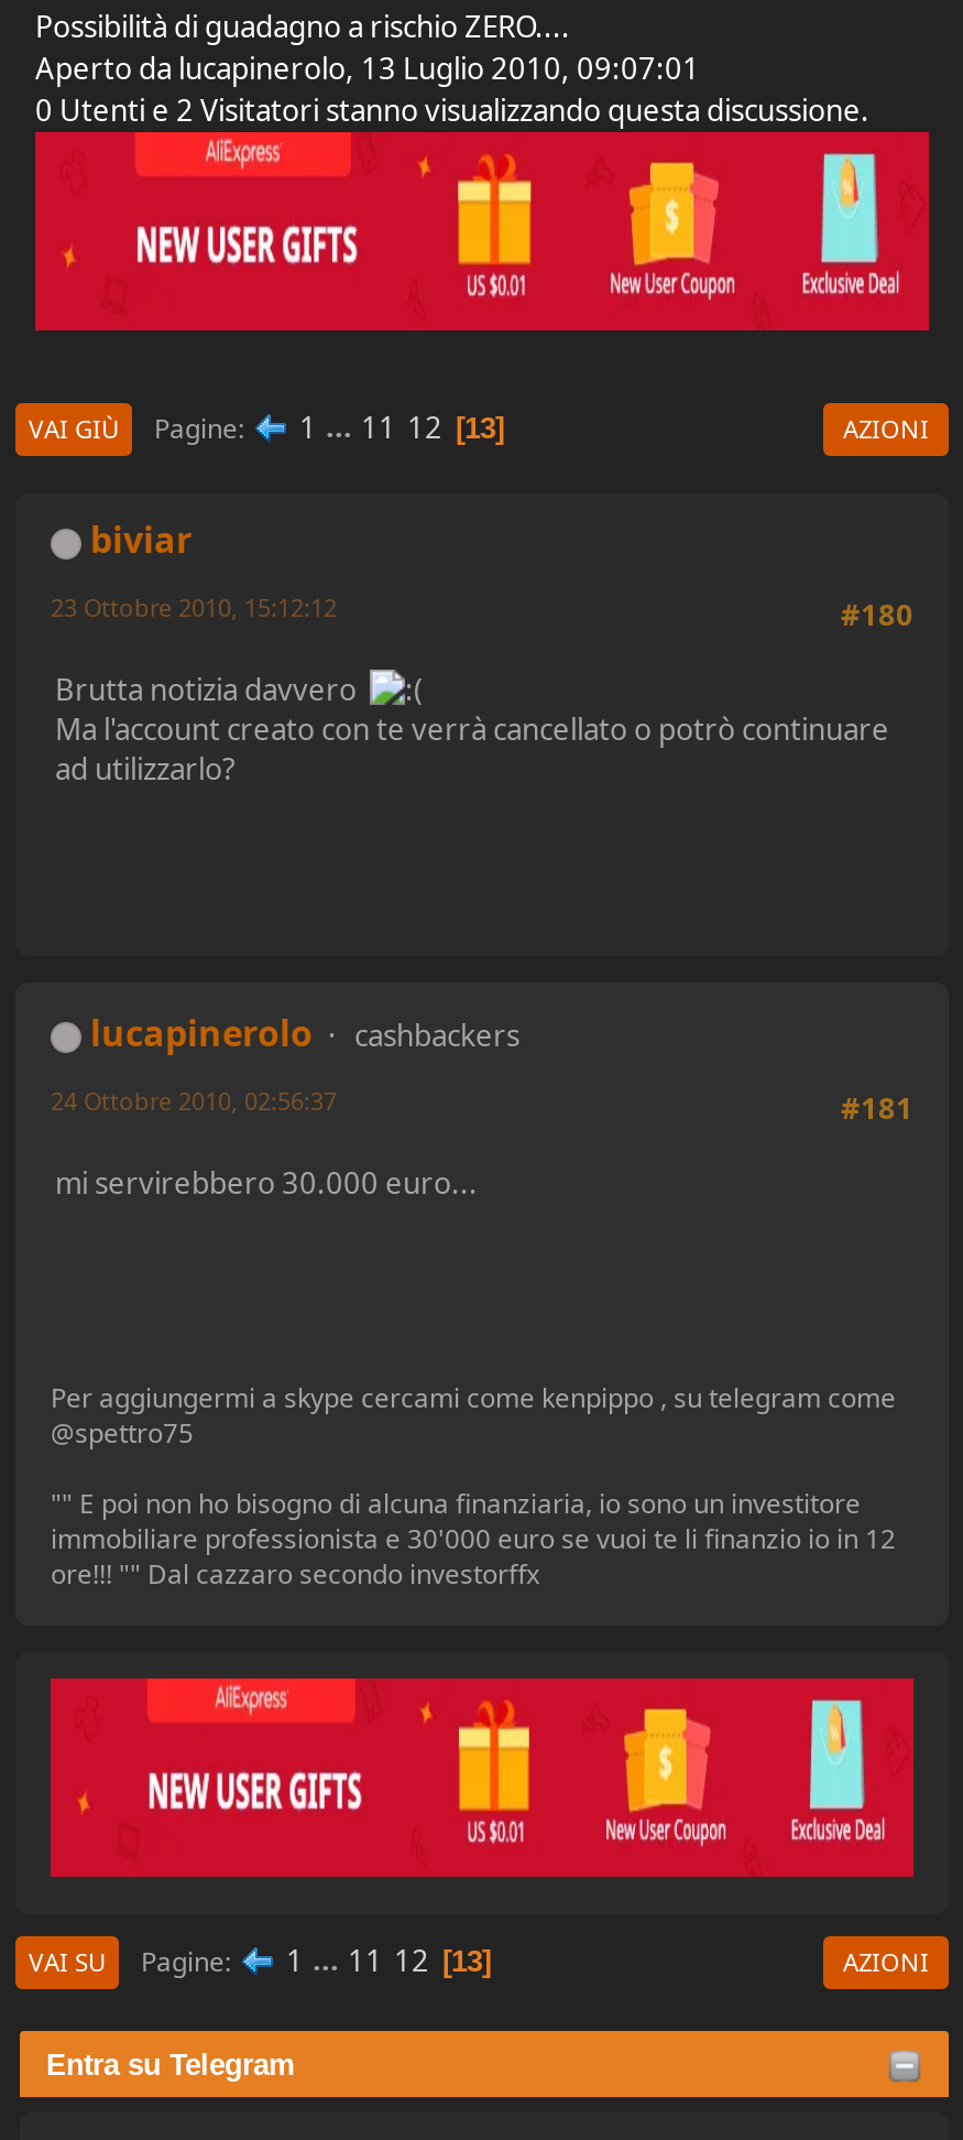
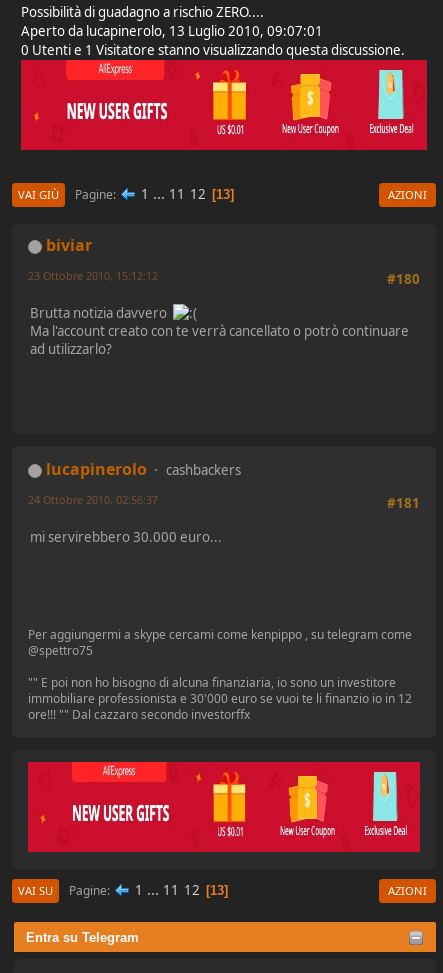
- 0 Utenti e 2 Visitatori stanno visualizzando questa discussione.
+ 0 Utenti e 1 Visitatore stanno visualizzando questa discussione.
